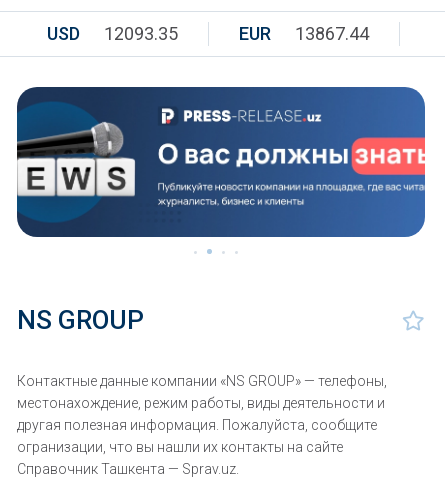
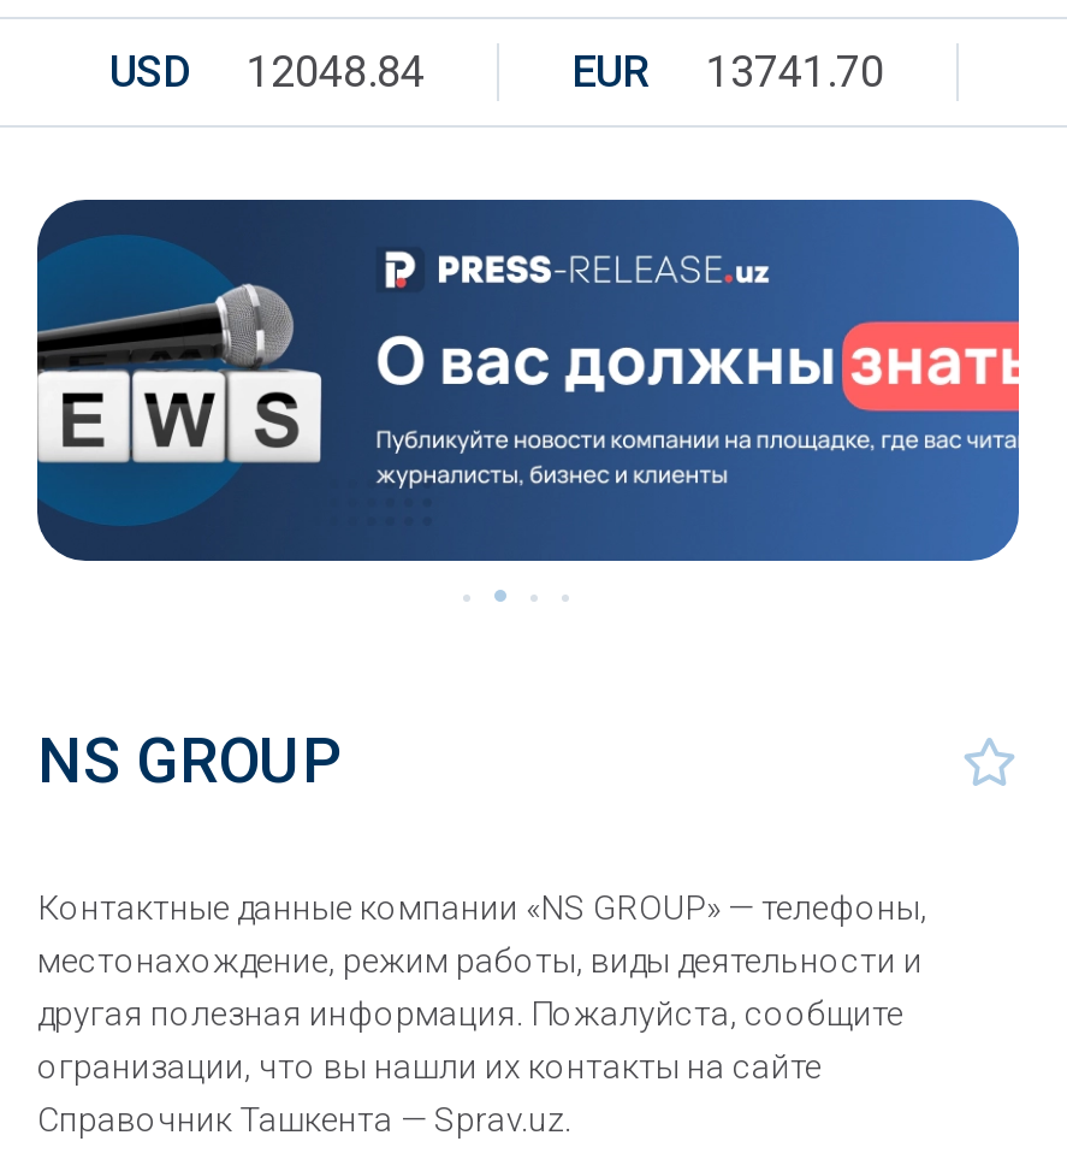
- USD 12093.35
+ USD 12048.84

- EUR 13867.44
+ EUR 13741.70
